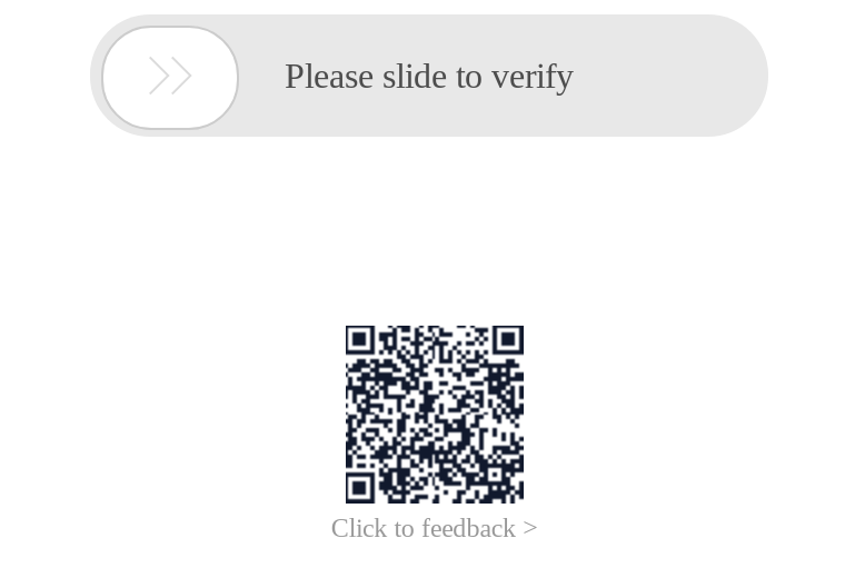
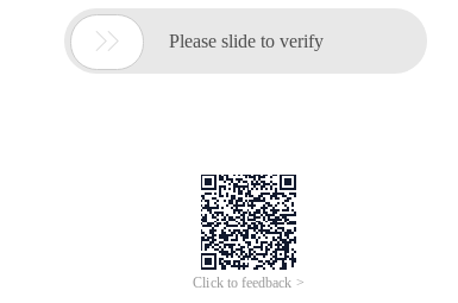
- [image]
+ [image]
